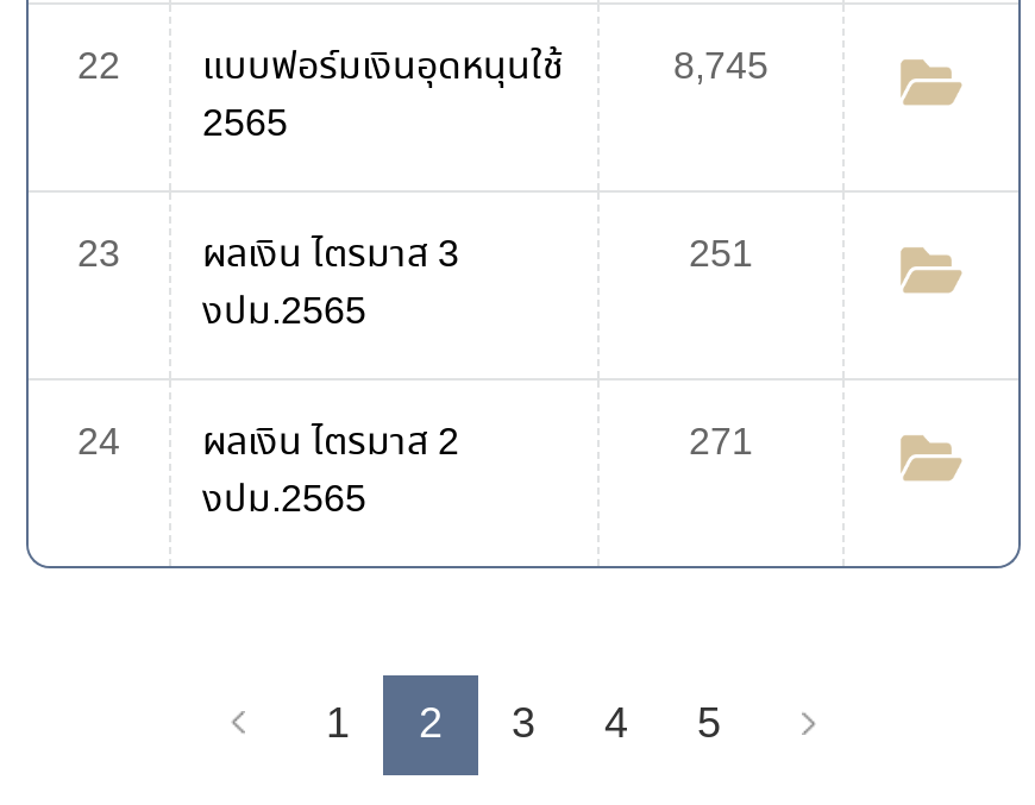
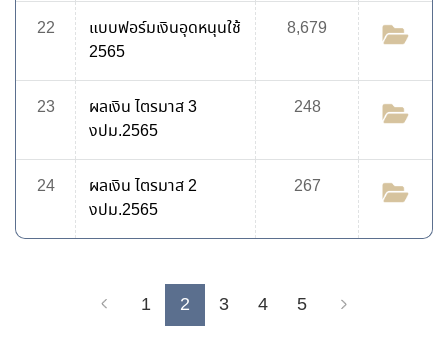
- 22 แบบฟอร์มเงินอุดหนุนใช้ 8,745
+ 22 แบบฟอร์มเงินอุดหนุนใช้ 8,679

- 251
+ 248

- 271
+ 267
